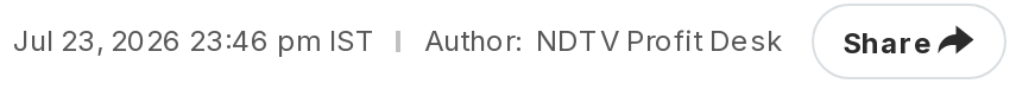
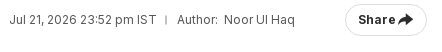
- Jul 23, 2026 23:46 pm IST
- Author: NDTV Profit Desk
+ Jul 21, 2026 23:52 pm IST
+ Author: Noor Ul Haq
